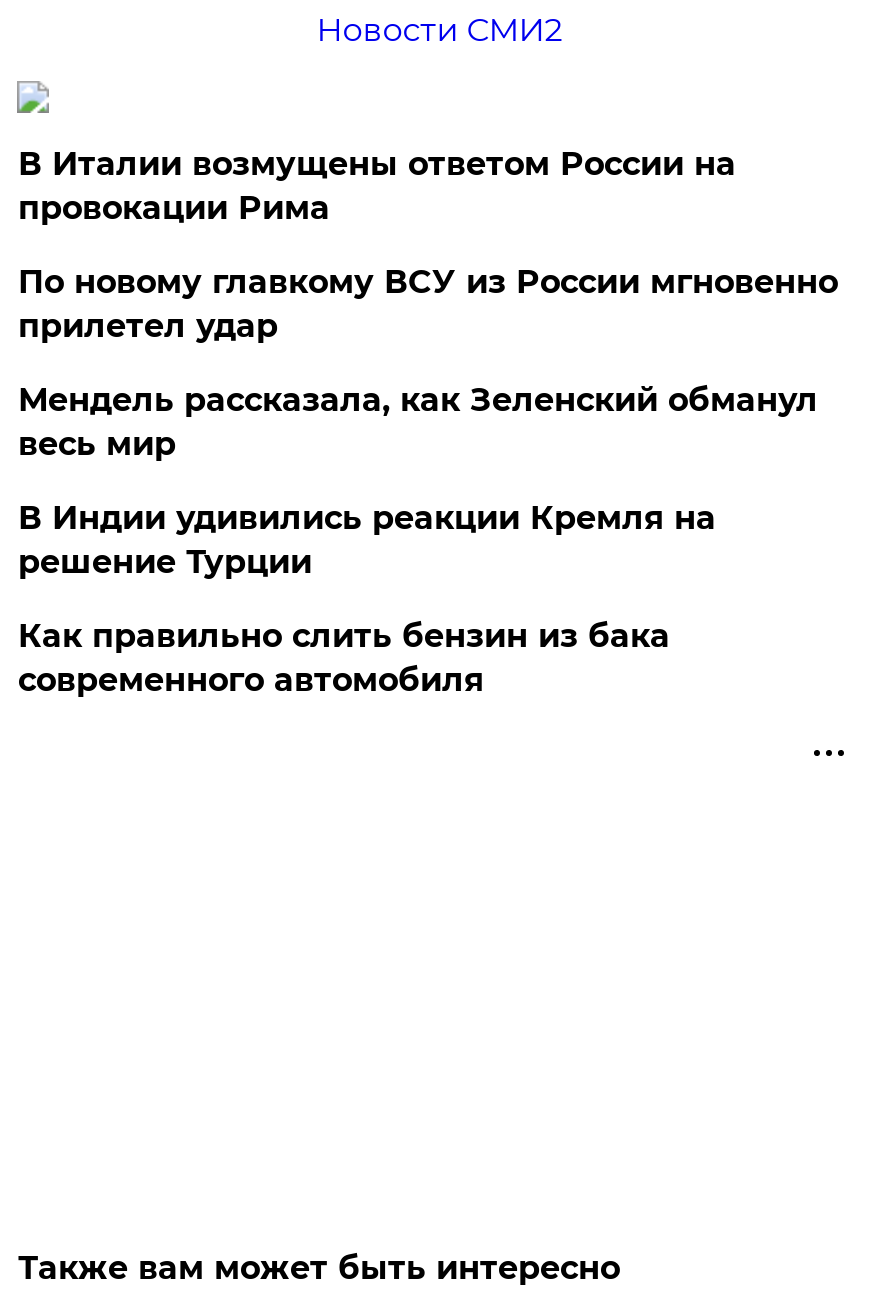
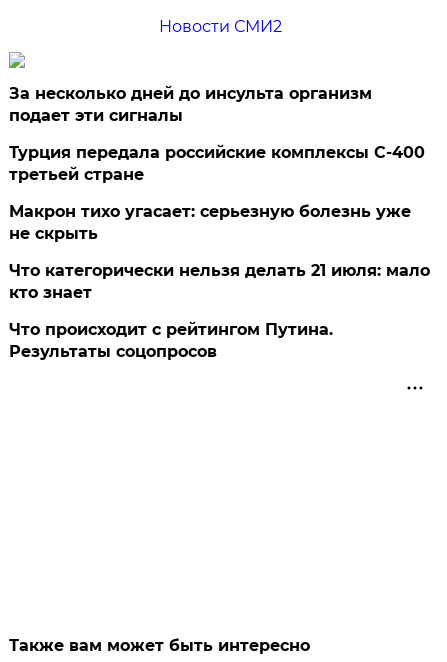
- В Италии возмущены ответом России на
- провокации Рима
+ За несколько дней до инсульта организм
+ подает эти сигналы

- По новому главкому ВСУ из России мгновенно
- прилетел удар
+ Турция передала российские комплексы С-400
+ третьей стране

- Мендель рассказала, как Зеленский обманул
- весь мир
+ Макрон тихо угасает: серьезную болезнь уже
+ не скрыть

- В Индии удивились реакции Кремля на
- решение Турции
+ Что категорически нельзя делать 21 июля: мало
+ кто знает

- Как правильно слить бензин из бака
- современного автомобиля
+ Что происходит с рейтингом Путина.
+ Результаты соцопросов
